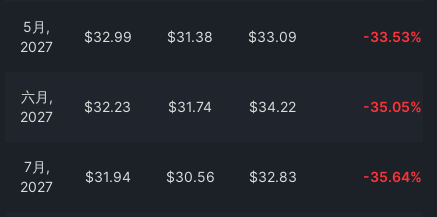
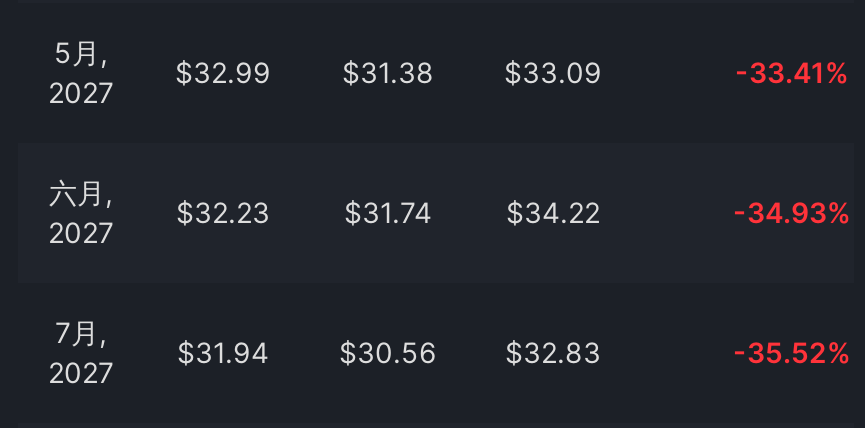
- -33.53%
+ -33.41%

- -35.05%
+ -34.93%

- -35.64%
+ -35.52%
